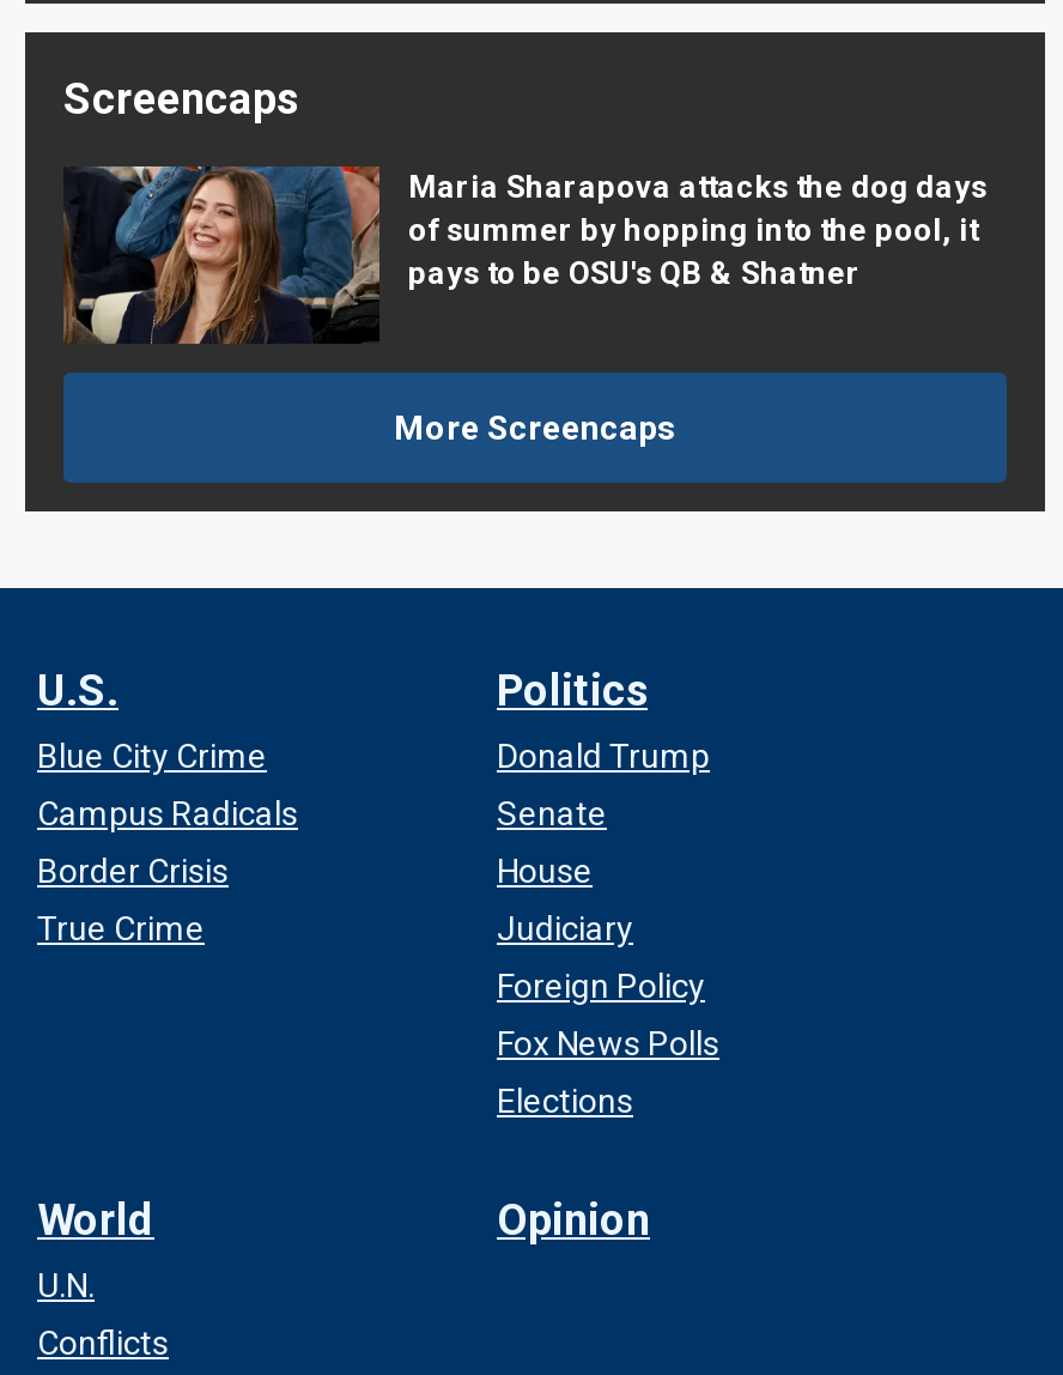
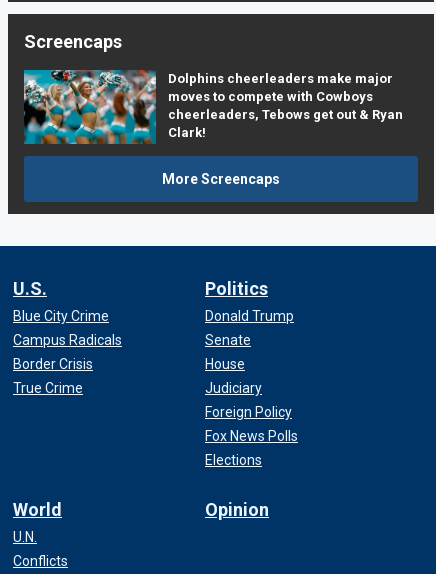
- [image]
- Maria Sharapova attacks the dog days
- of summer by hopping into the pool, it
- pays to be OSU's QB & Shatner
+ [image]
+ Dolphins cheerleaders make major
+ moves to compete with Cowboys
+ cheerleaders, Tebows get out & Ryan
+ Clark!
